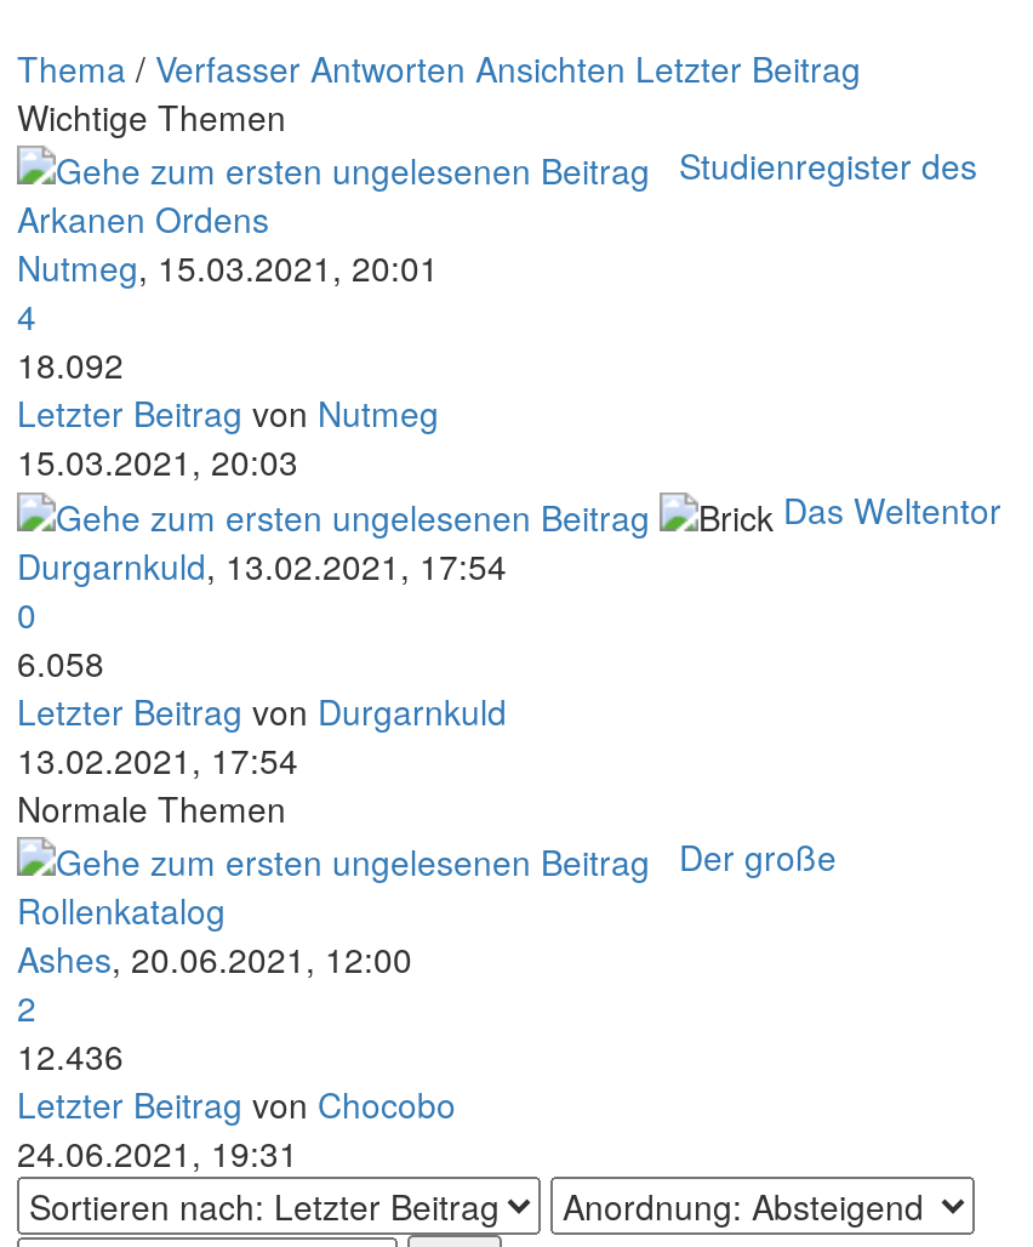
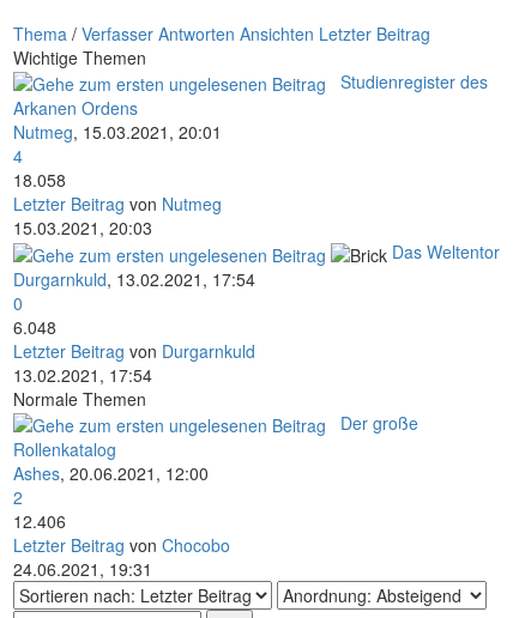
- 18.092
+ 18.058

- 6.058
+ 6.048

- 12.436
+ 12.406
